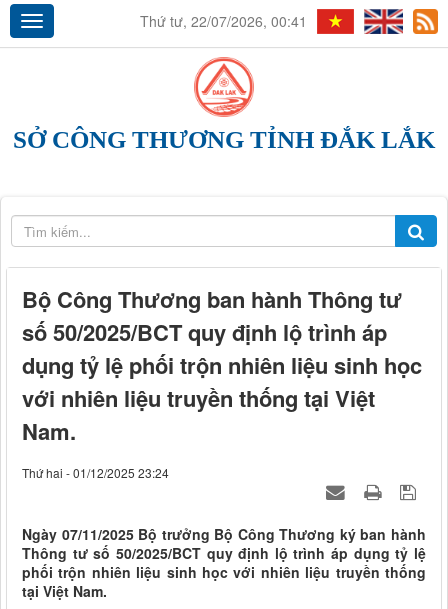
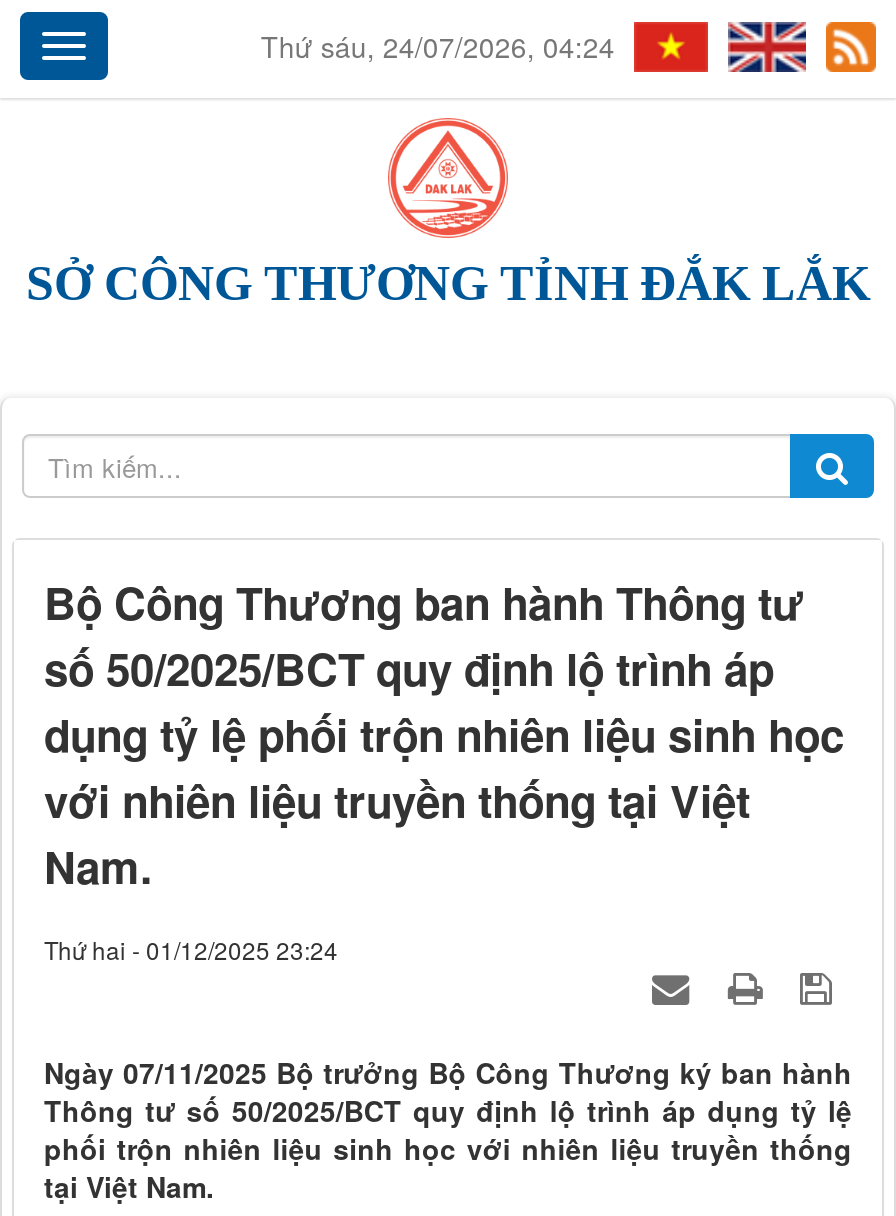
- Thứ tư, 22/07/2026, 00:41
+ Thứ sáu, 24/07/2026, 04:24
